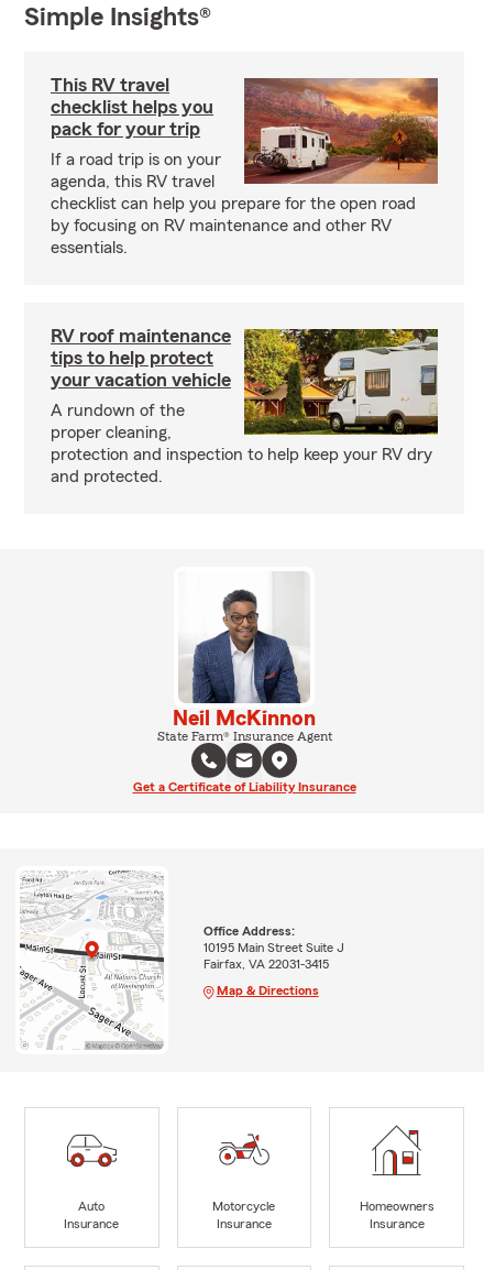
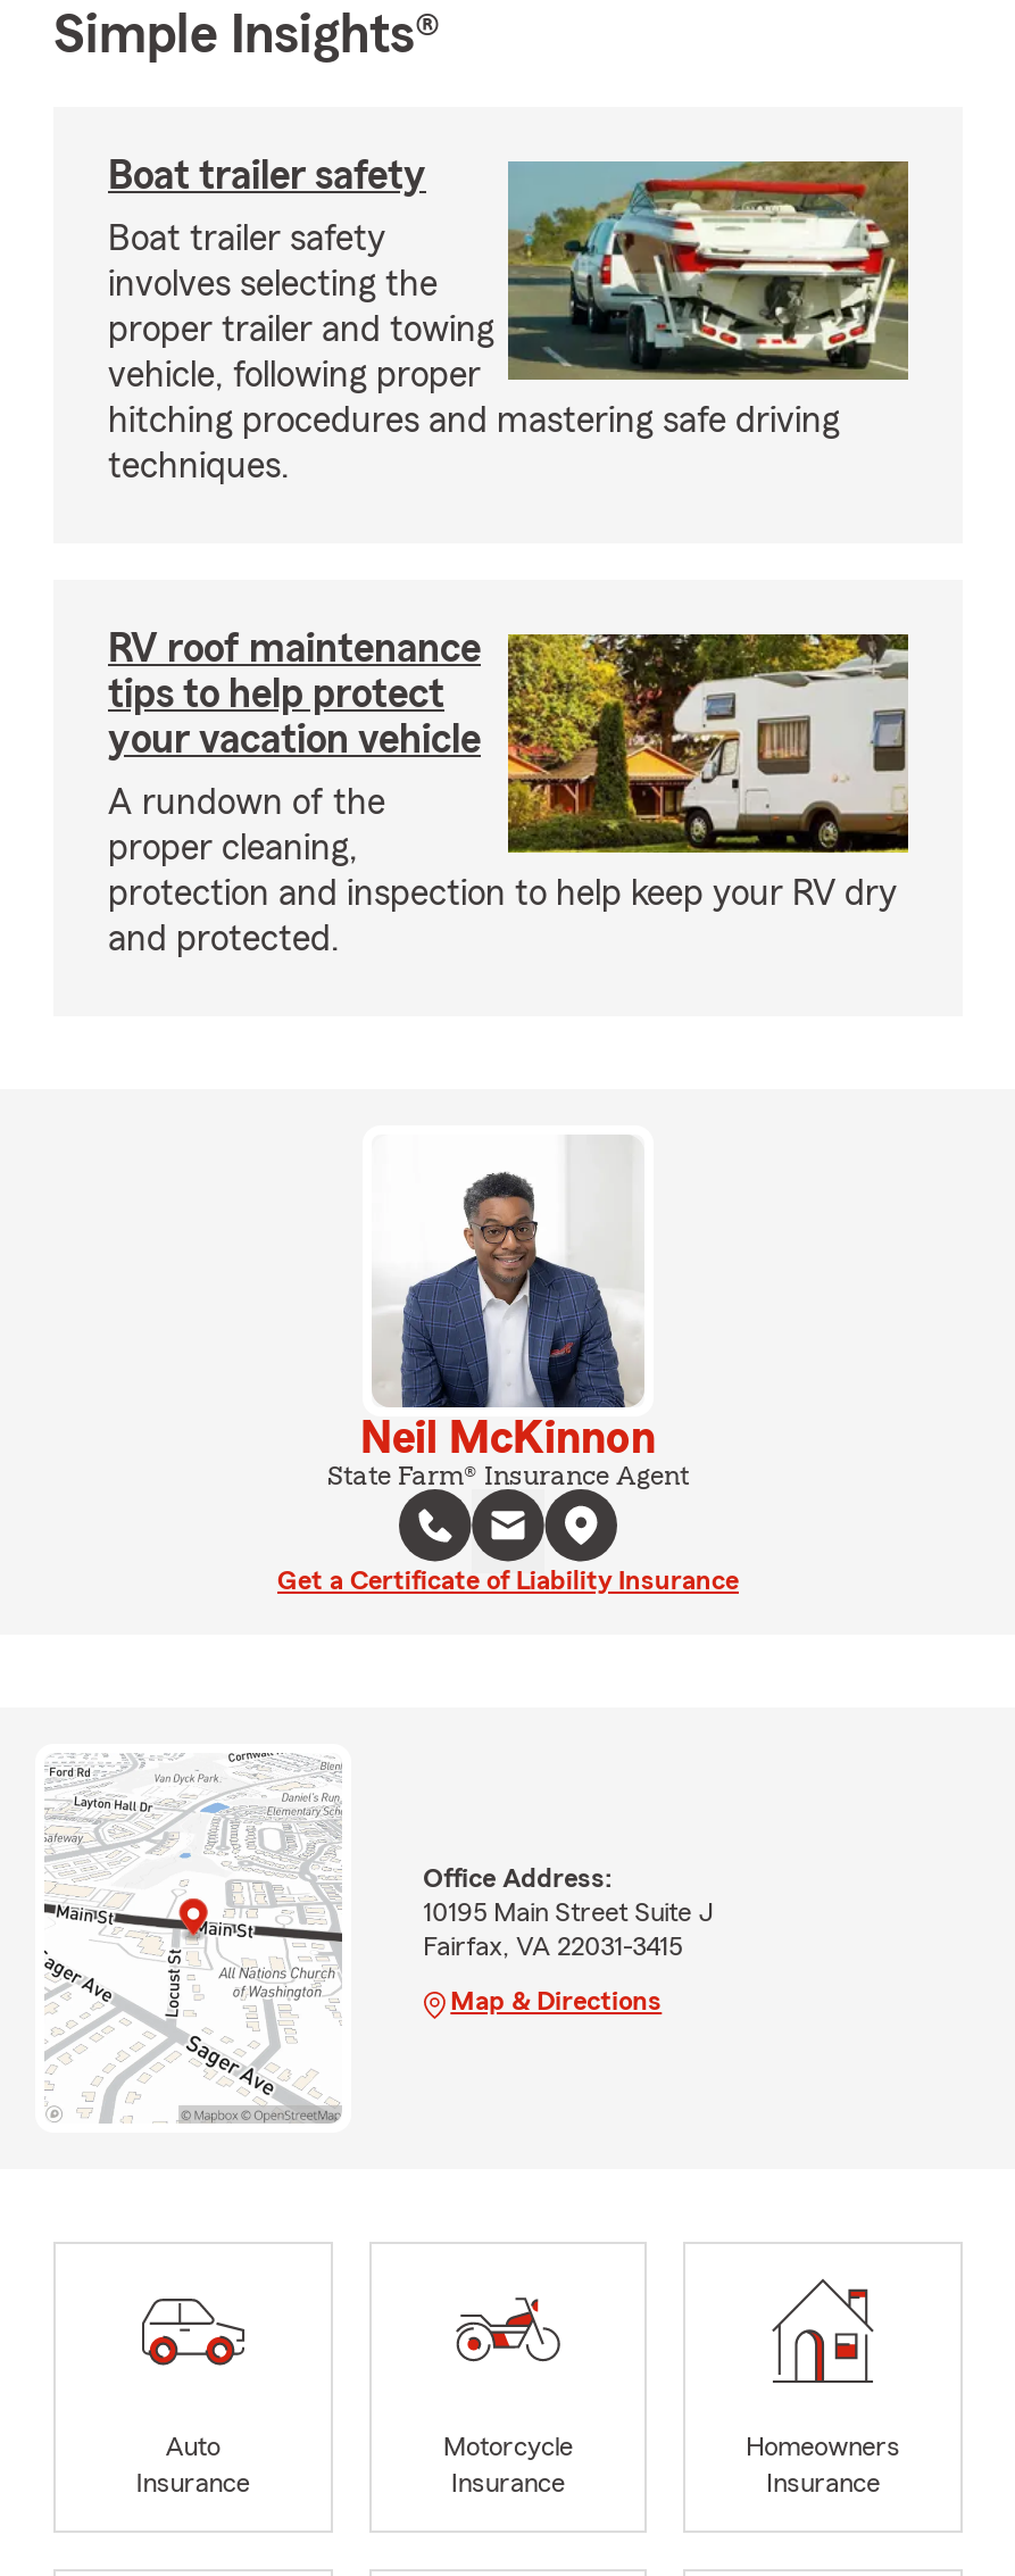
- This RV travel
- checklist helps you
- pack for your trip
+ Boat trailer safety

- [image]
- If a road trip is on your
- agenda, this RV travel
- checklist can help you prepare for the open road
- by focusing on RV maintenance and other RV
- essentials.
+ [image]
+ Boat trailer safety
+ involves selecting the
+ proper trailer and towing
+ vehicle, following proper
+ hitching procedures and mastering safe driving
+ techniques.
